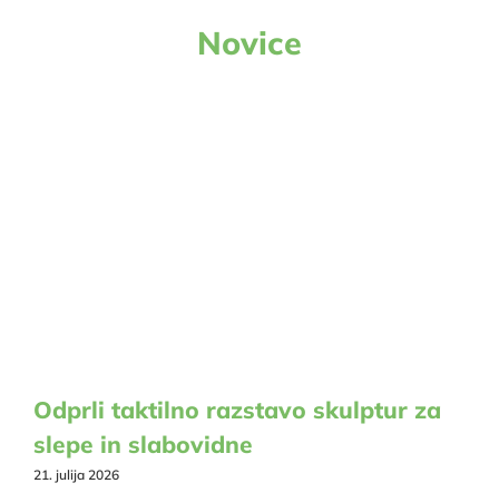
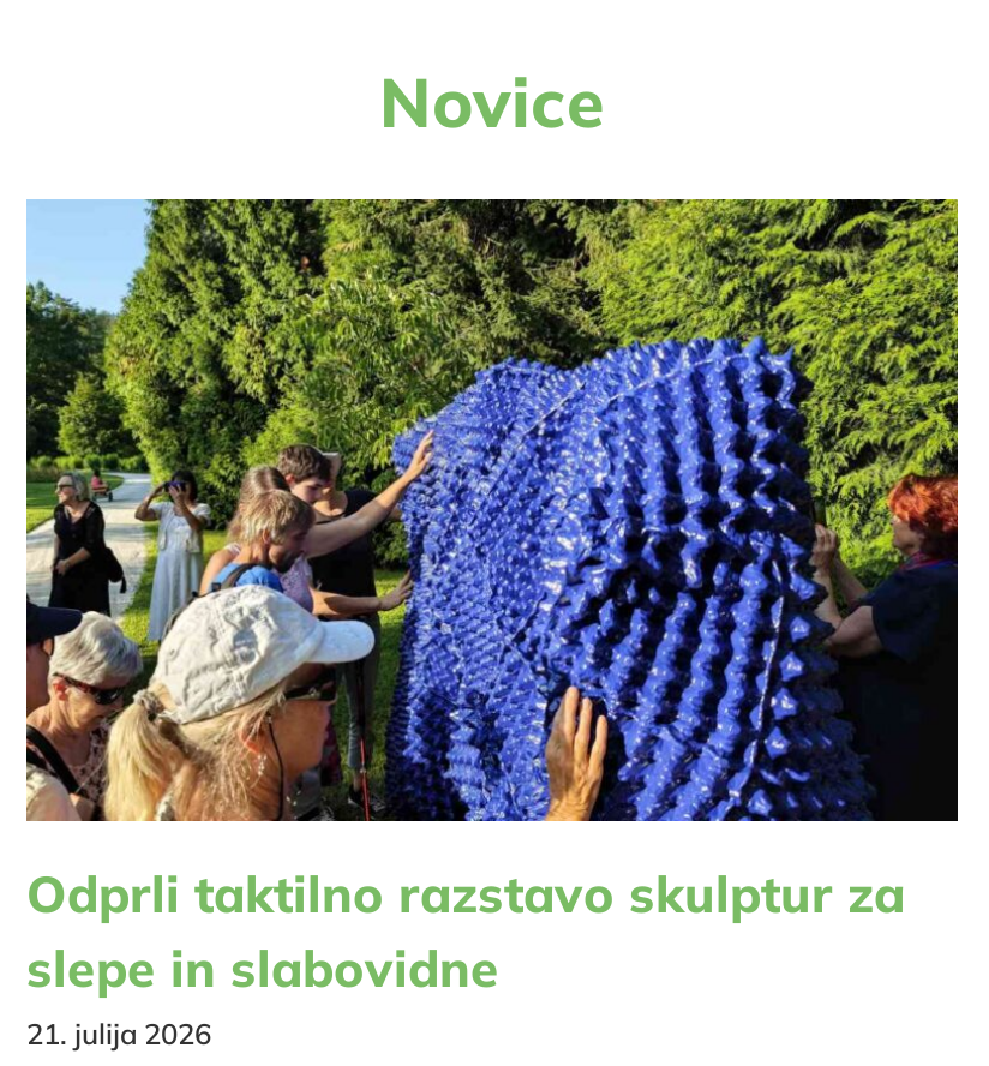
+ [image]
